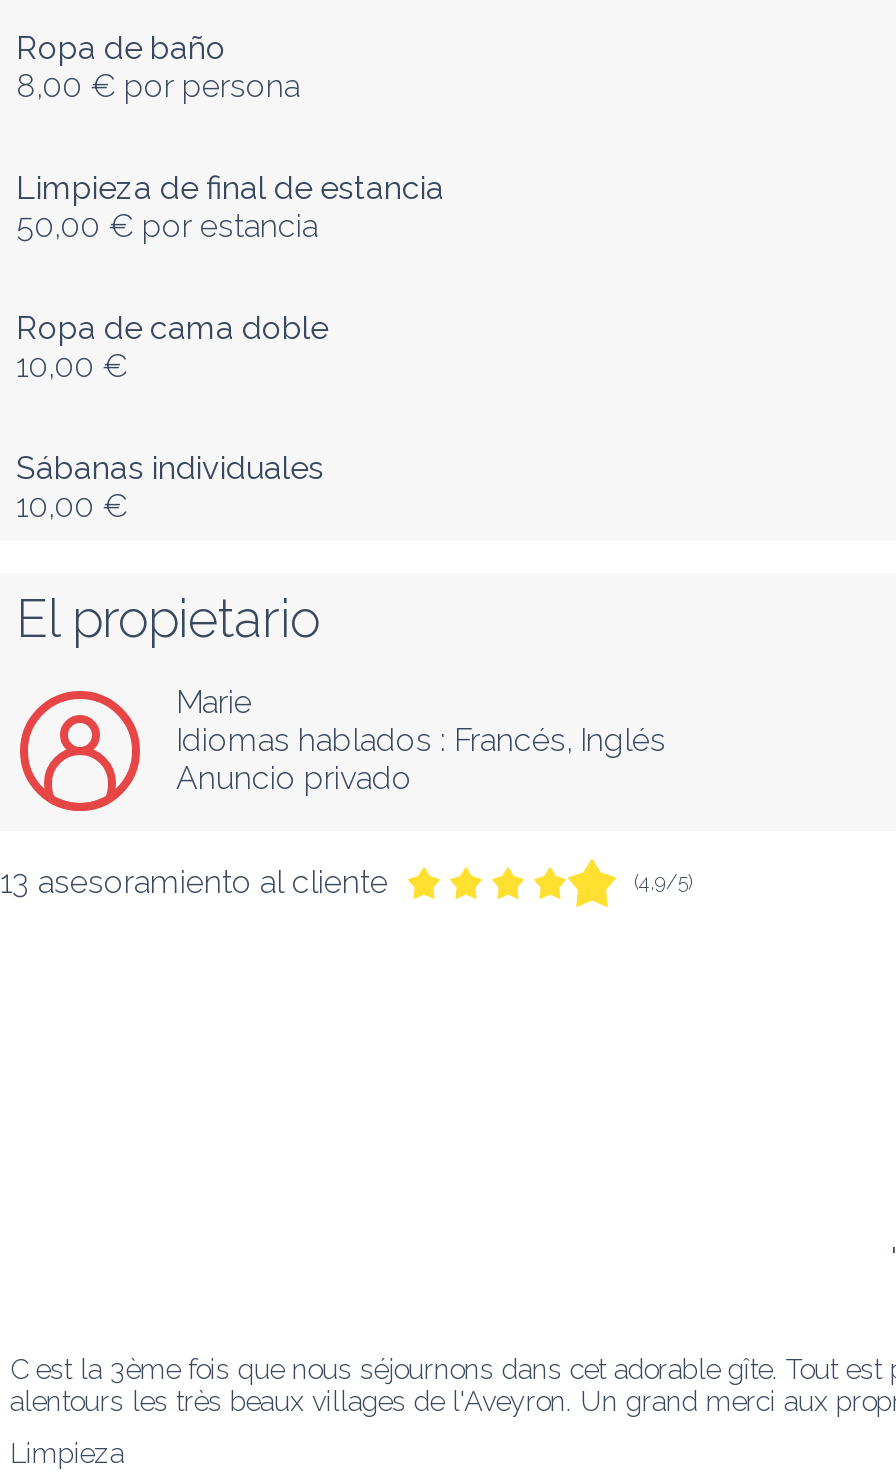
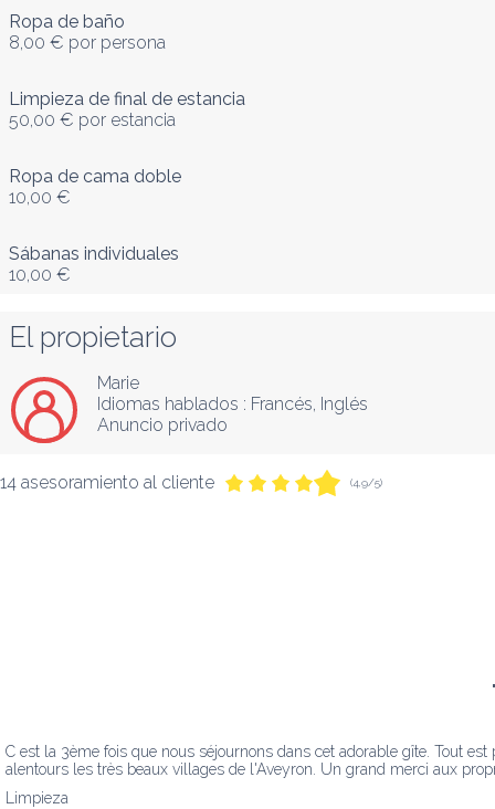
- 13 asesoramiento al cliente
+ 14 asesoramiento al cliente
